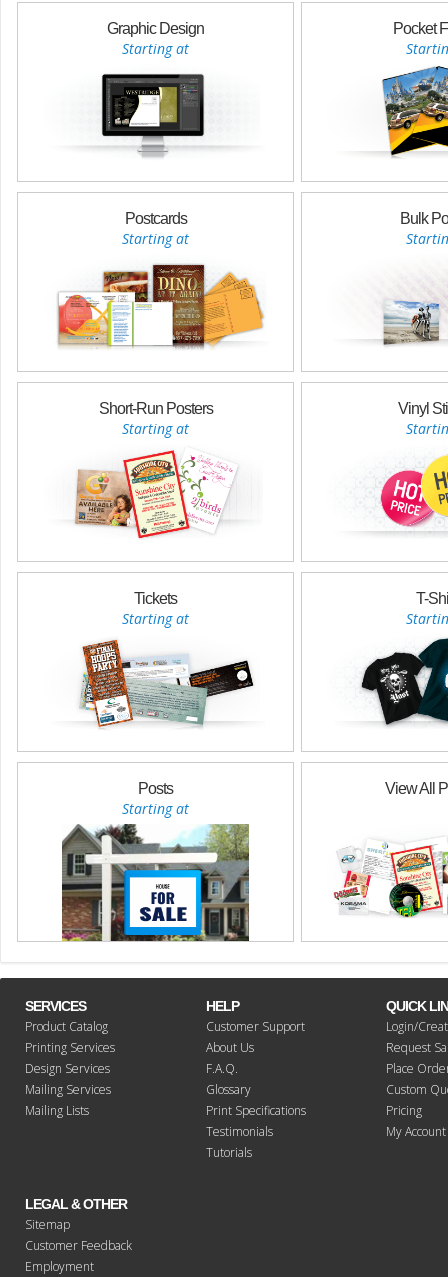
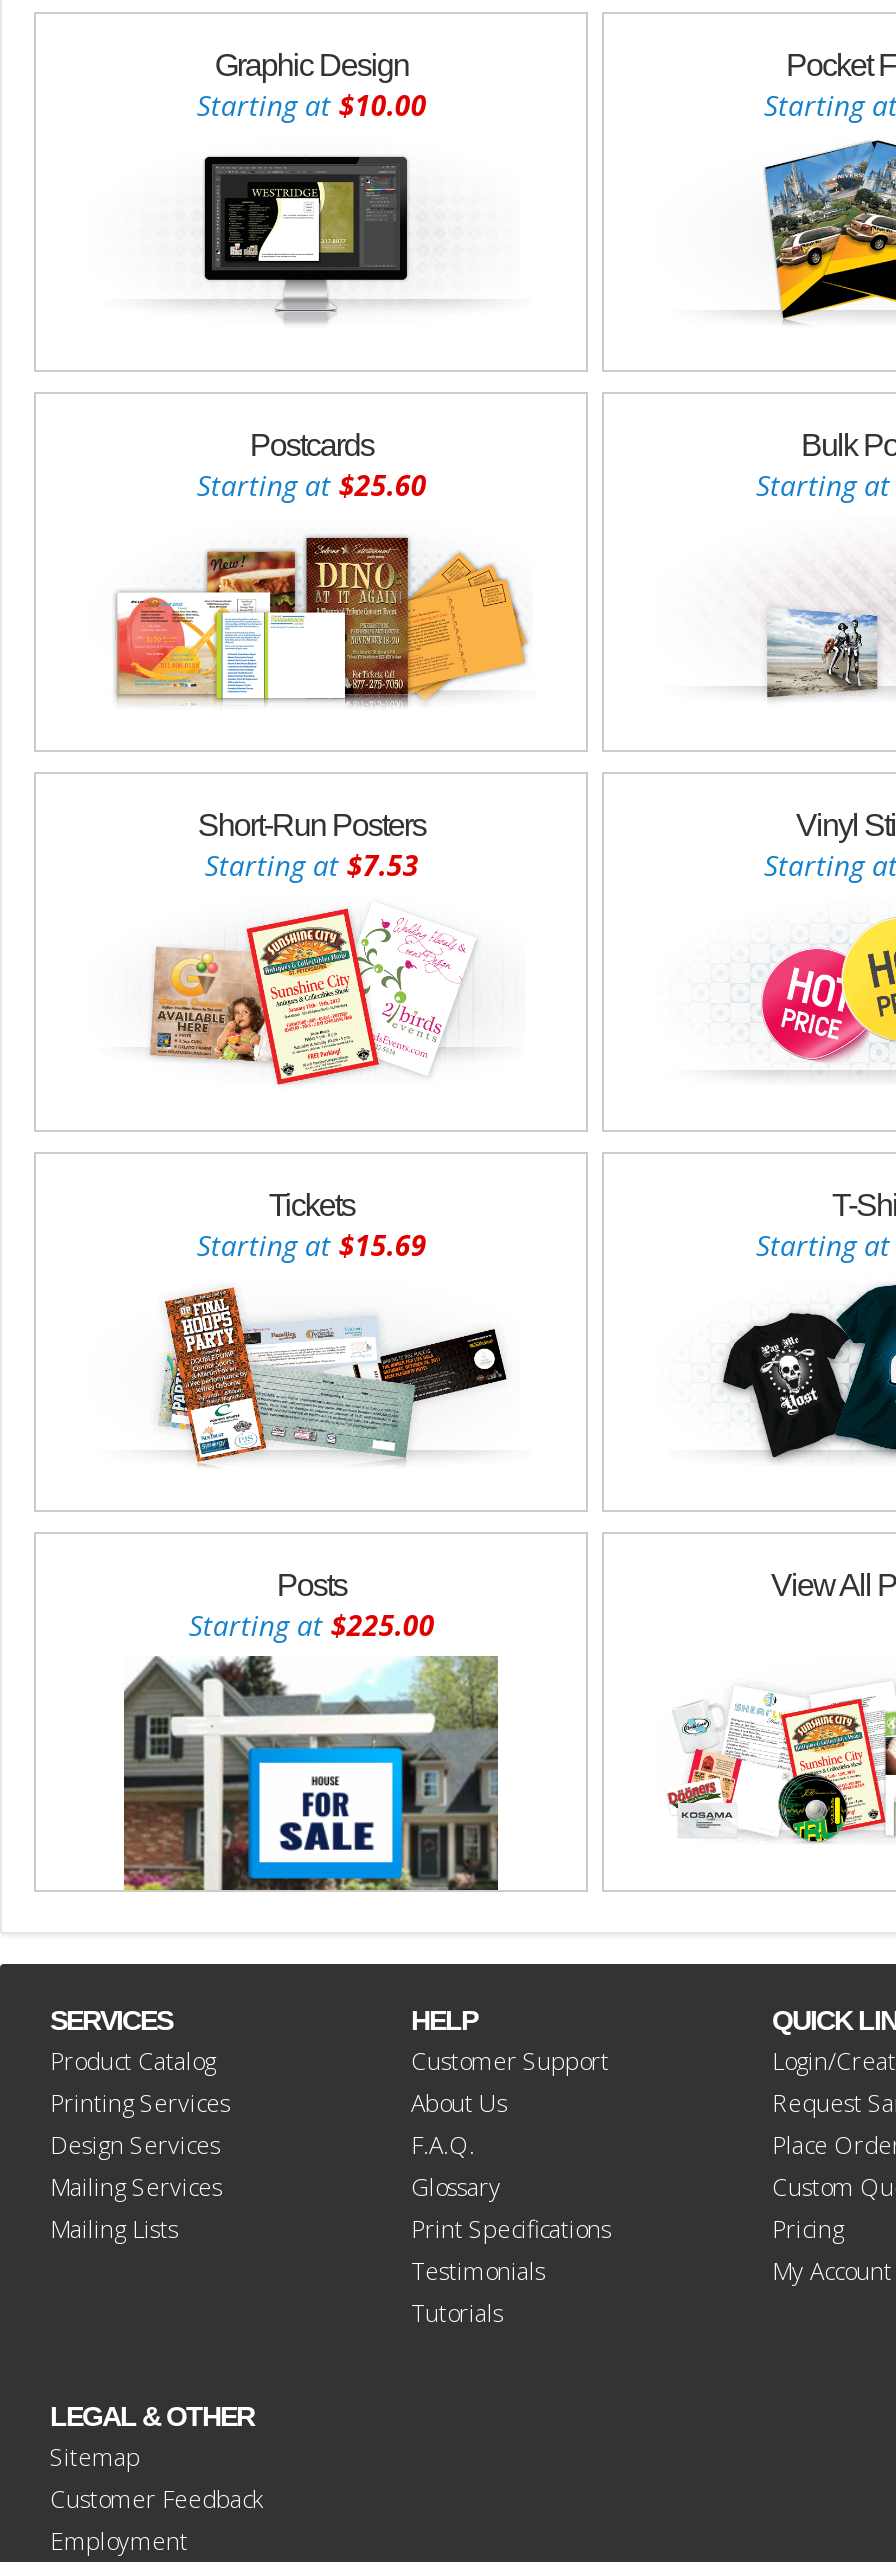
- Starting at
+ Starting at $10.00

- Starting at
+ Starting at $25.60

- Starting at
+ Starting at $7.53

- Starting at
+ Starting at $15.69

- Starting at
+ Starting at $225.00
